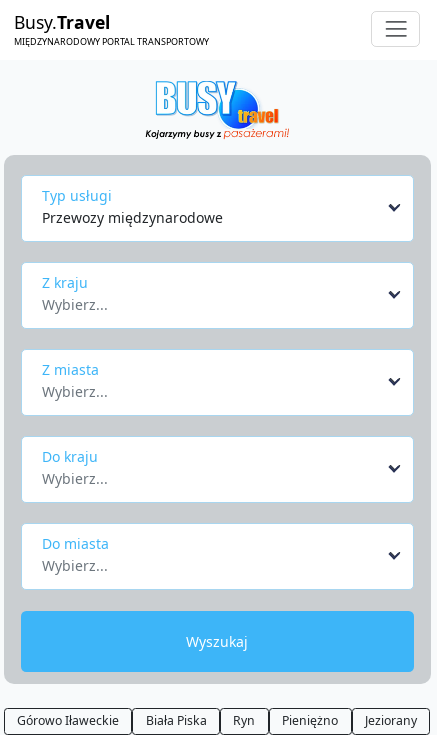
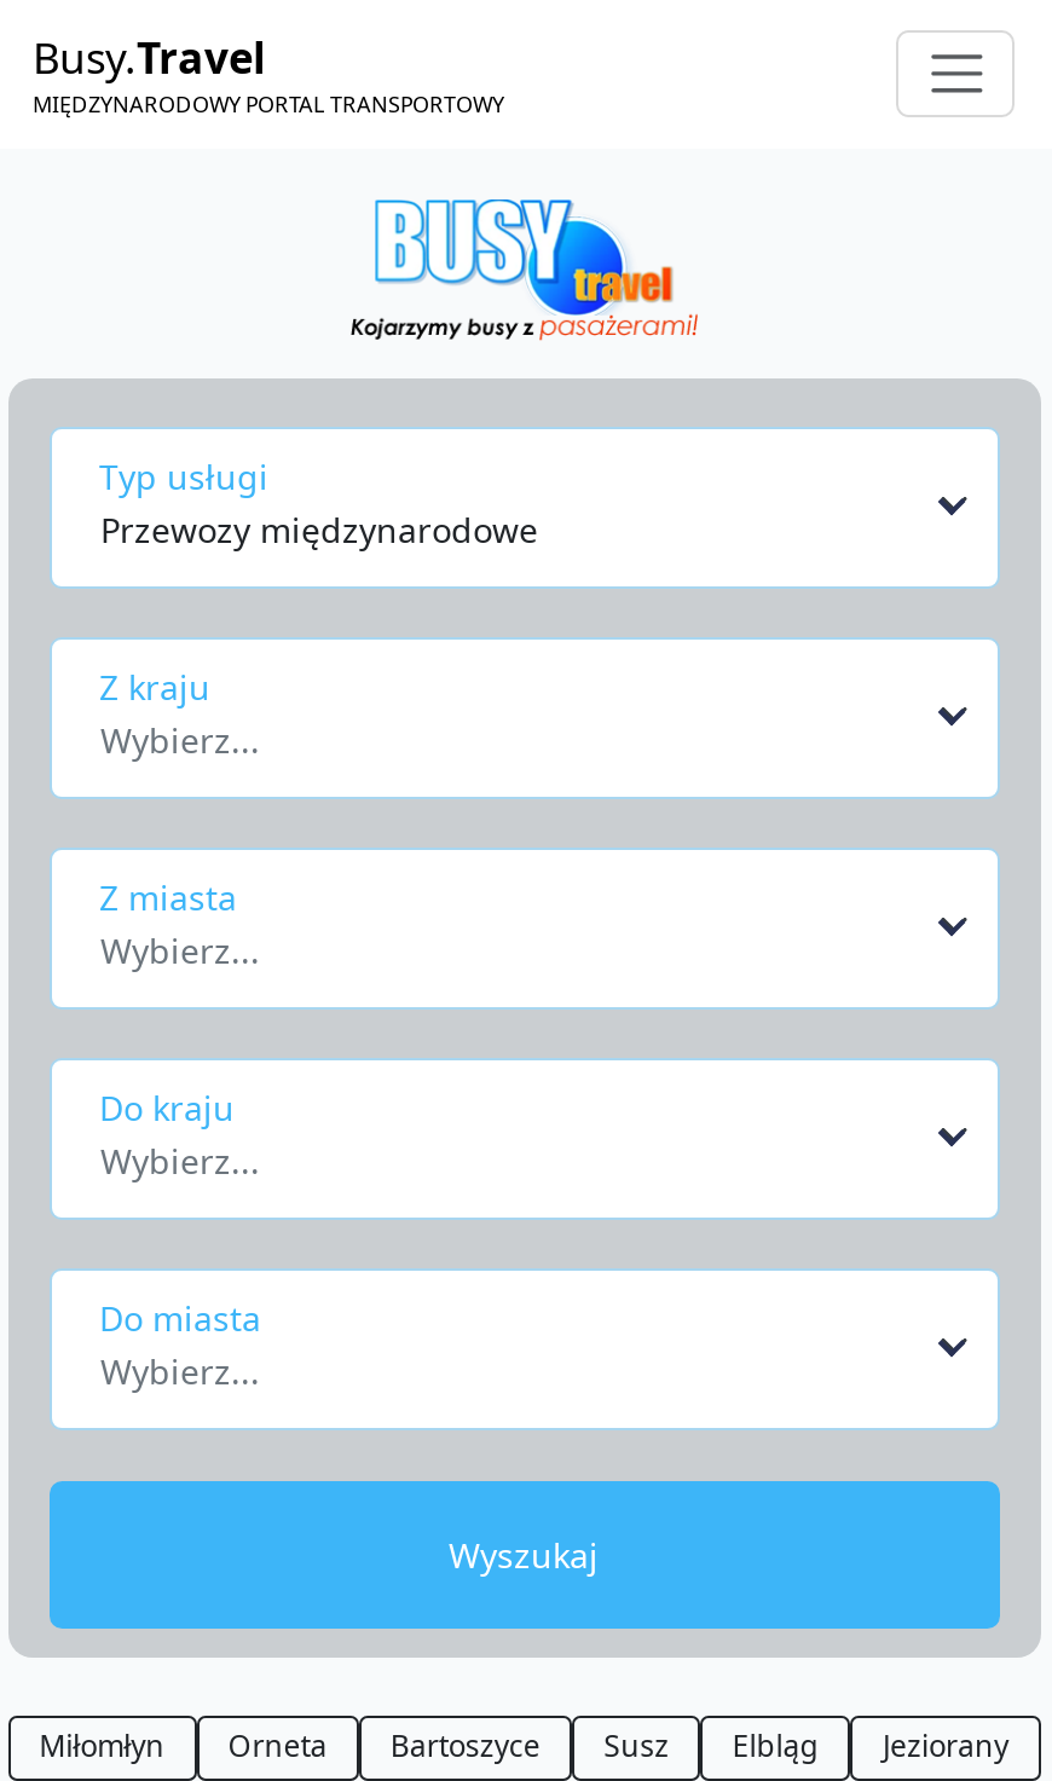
- Górowo Iławeckie
- Biała Piska
- Ryn
- Pieniężno
+ Miłomłyn
+ Orneta
+ Bartoszyce
+ Susz
+ Elbląg
